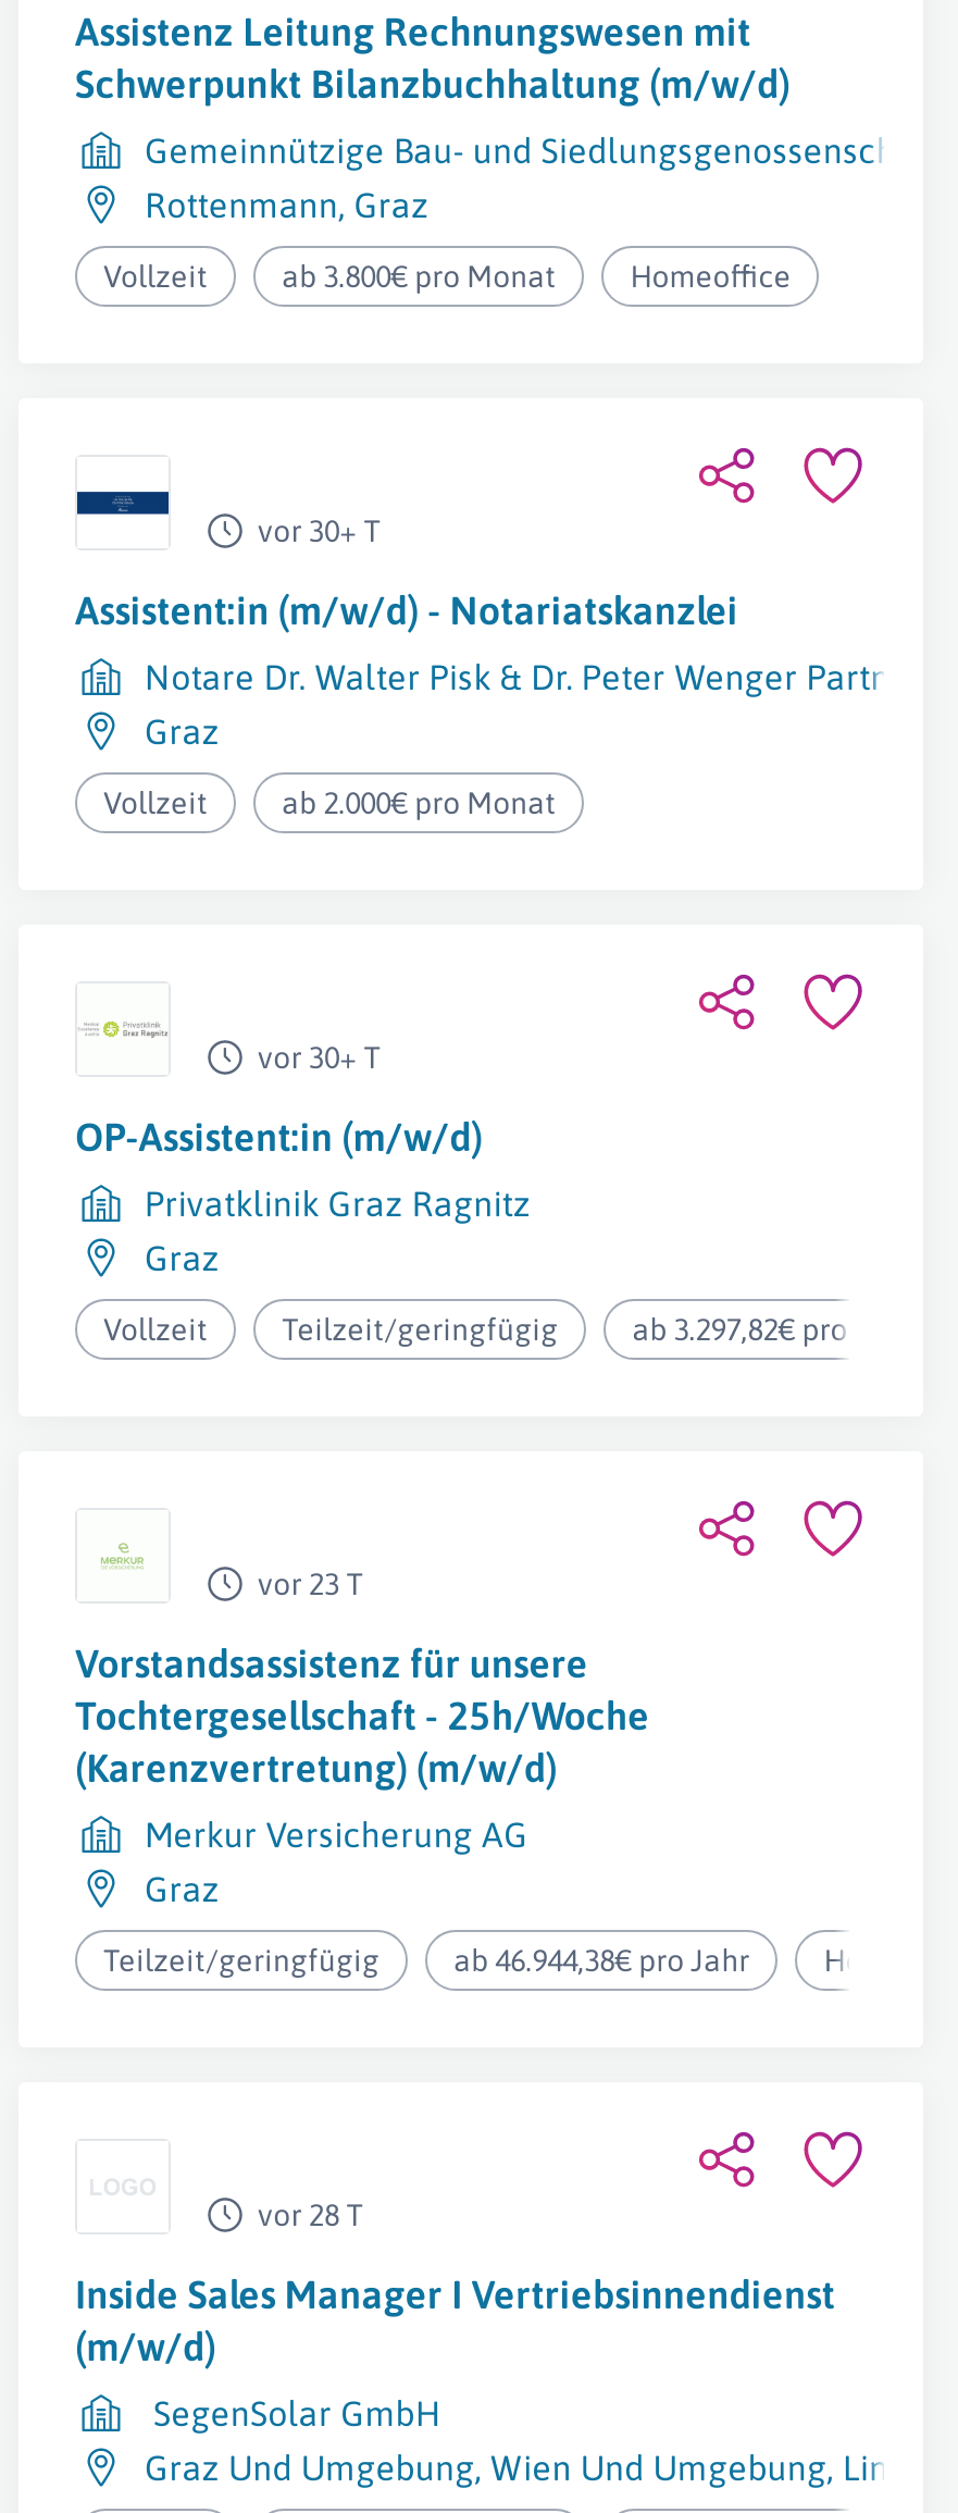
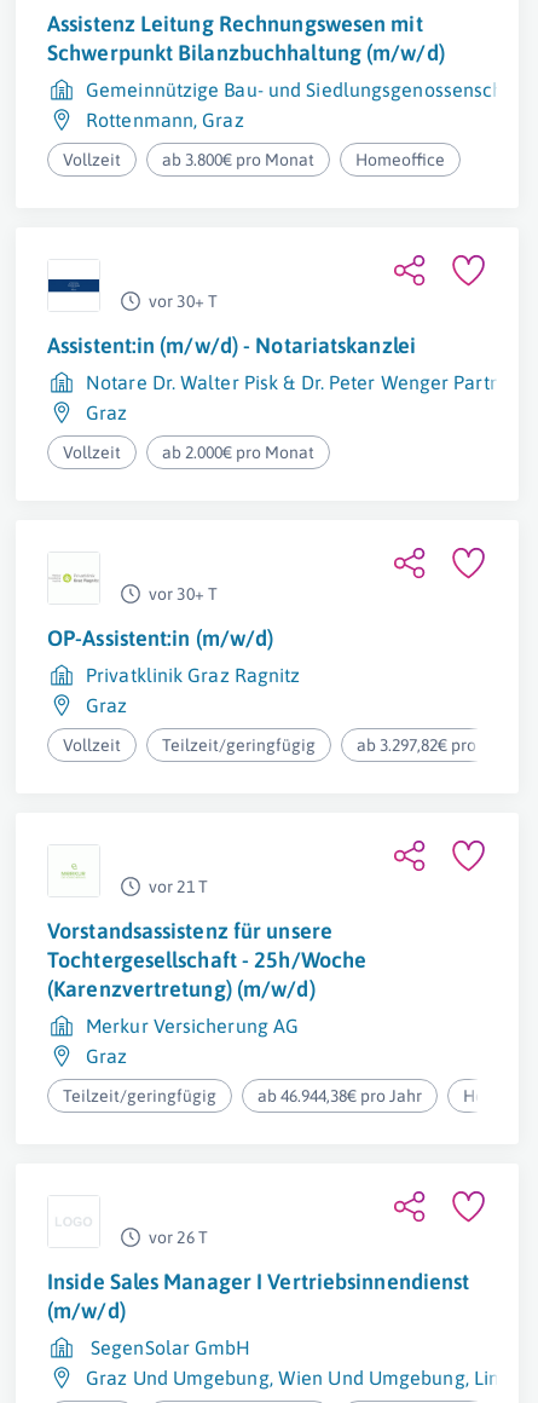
- vor 23 T
+ vor 21 T

- vor 28 T
+ vor 26 T
